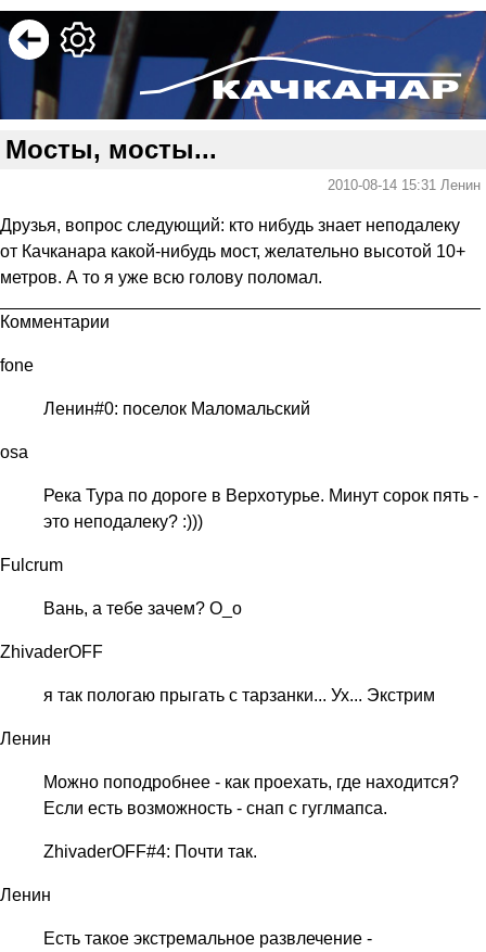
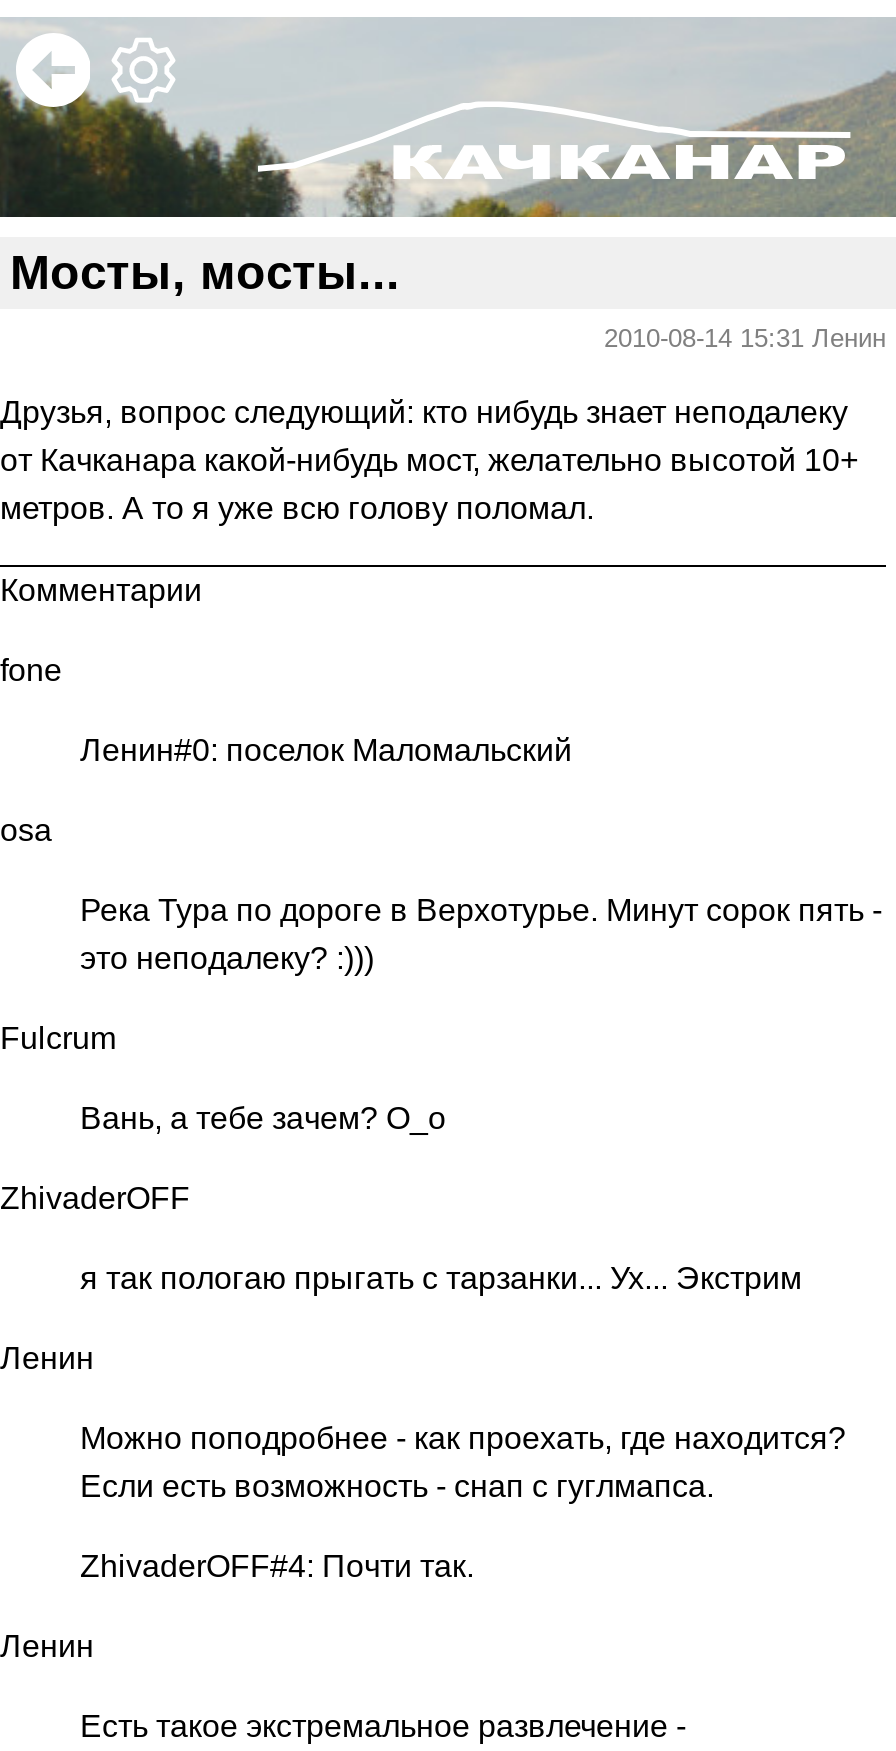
- [image]
+ [image]
